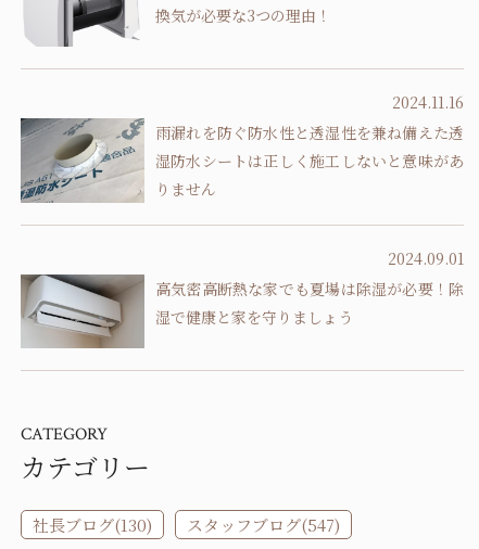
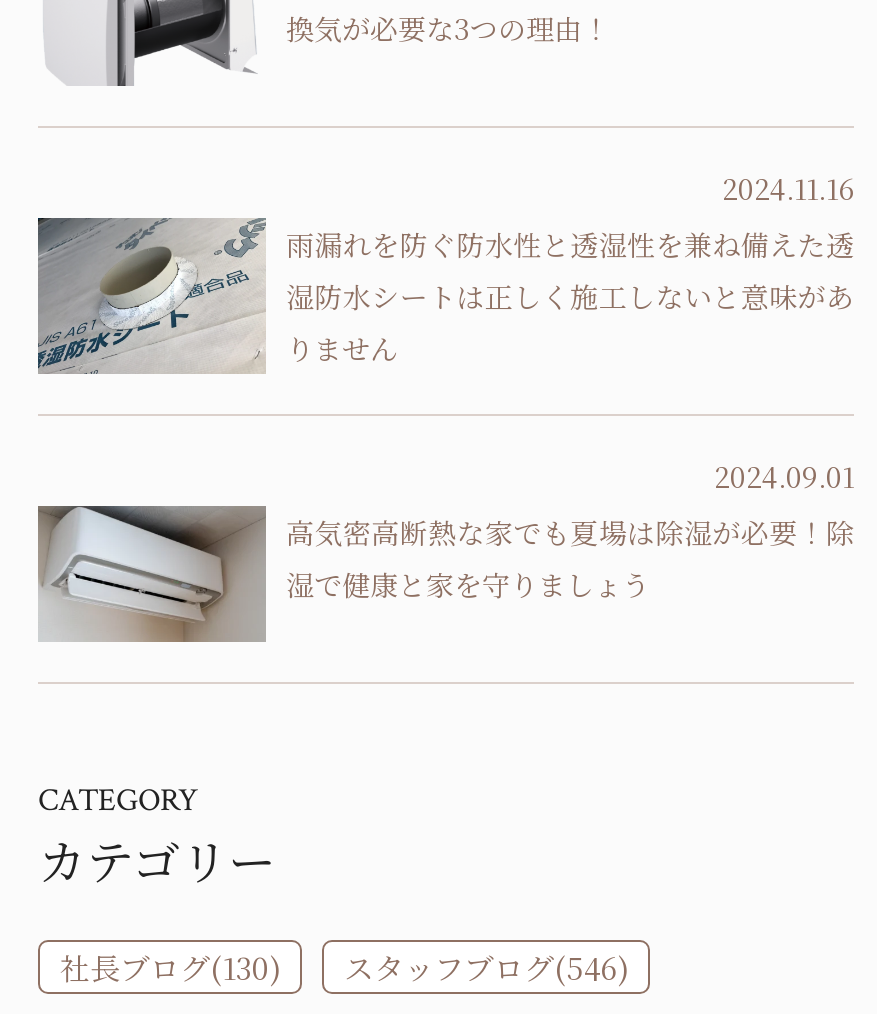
- スタッフブログ(547)
+ スタッフブログ(546)
